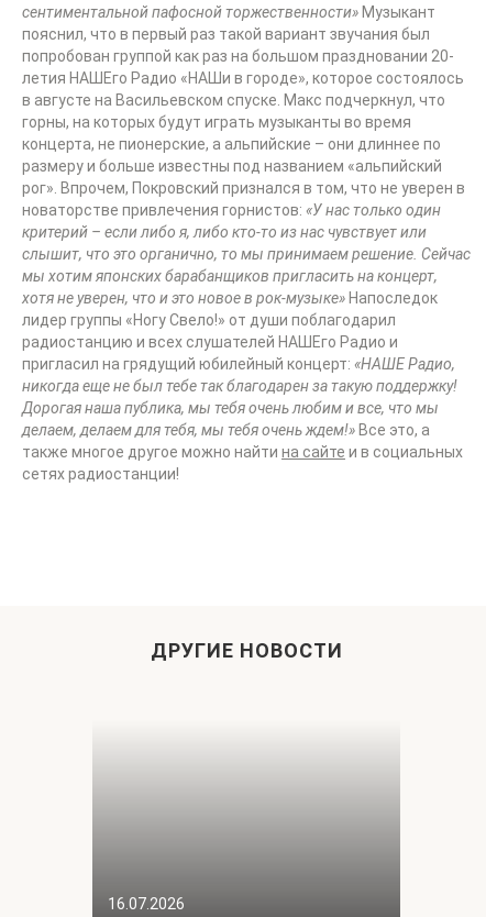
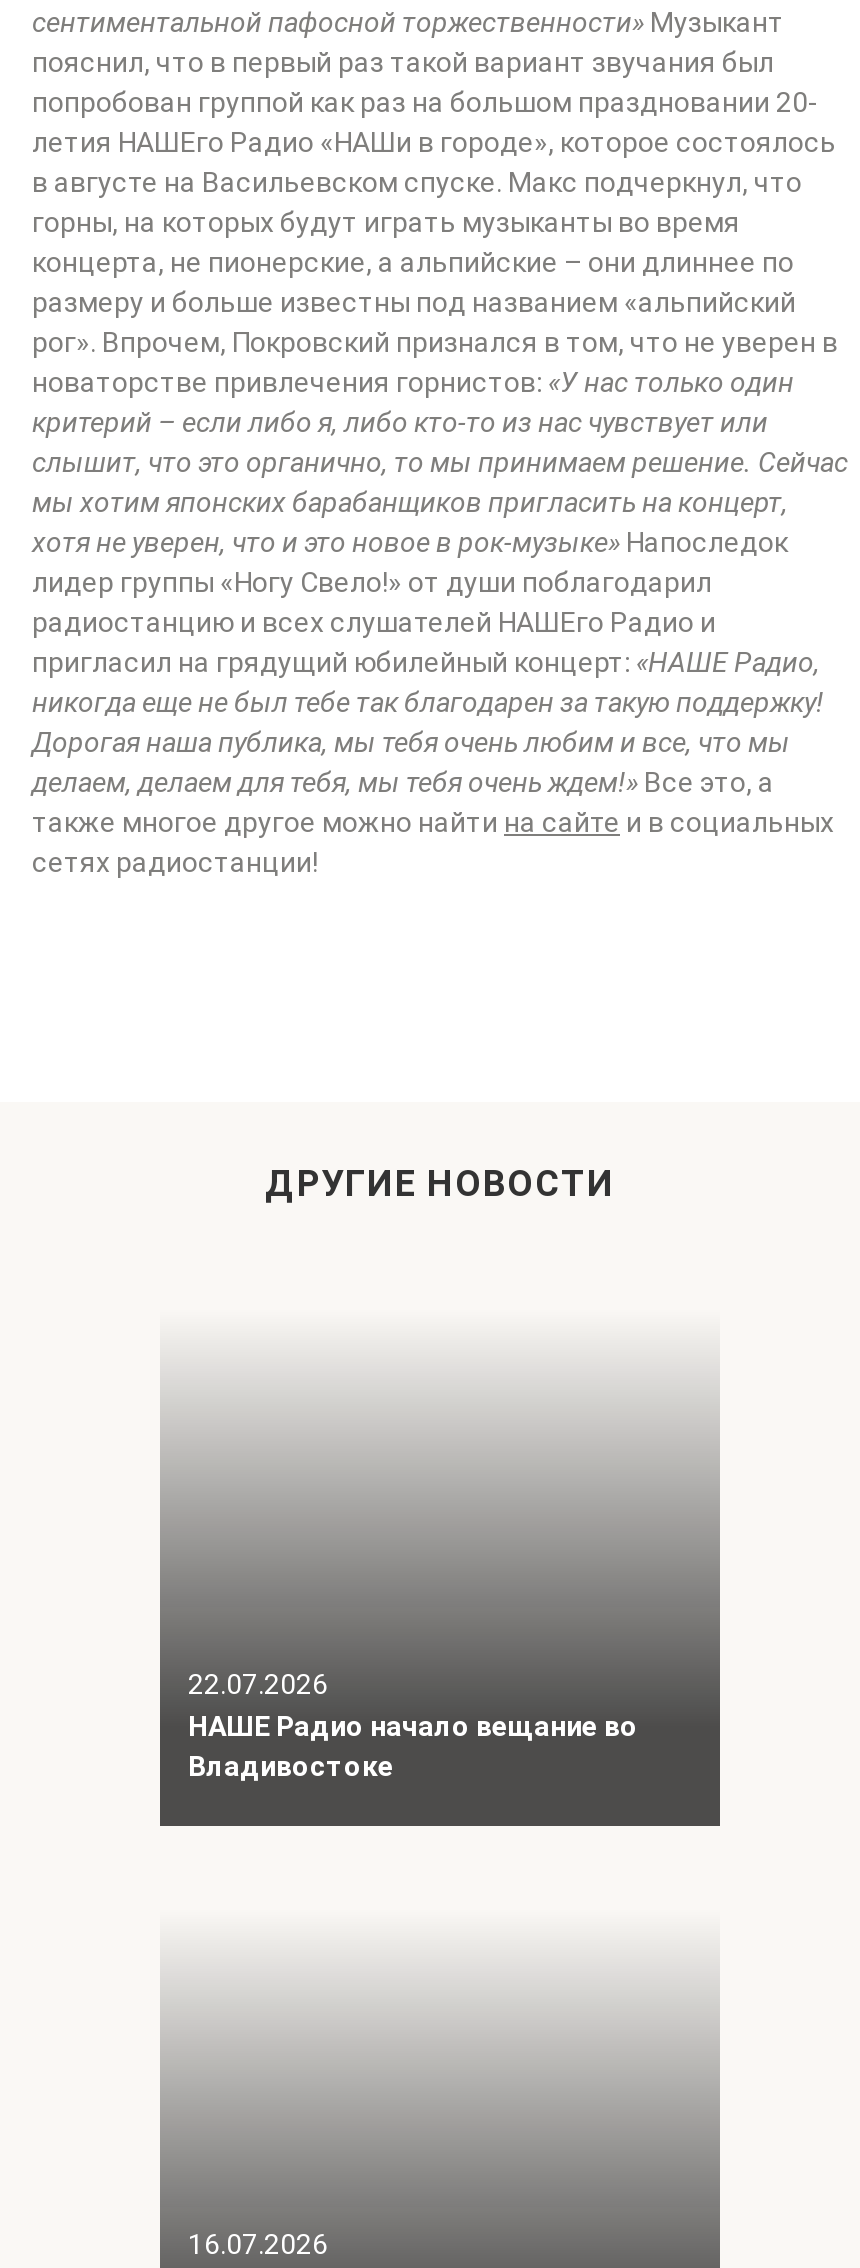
+ 22.07.2026
+ НАШЕ Радио начало вещание во
+ Владивостоке
